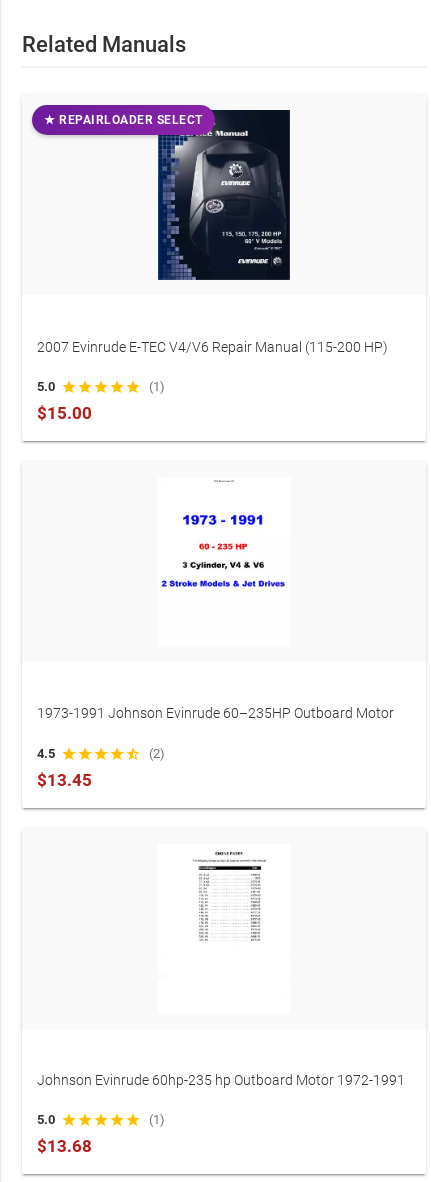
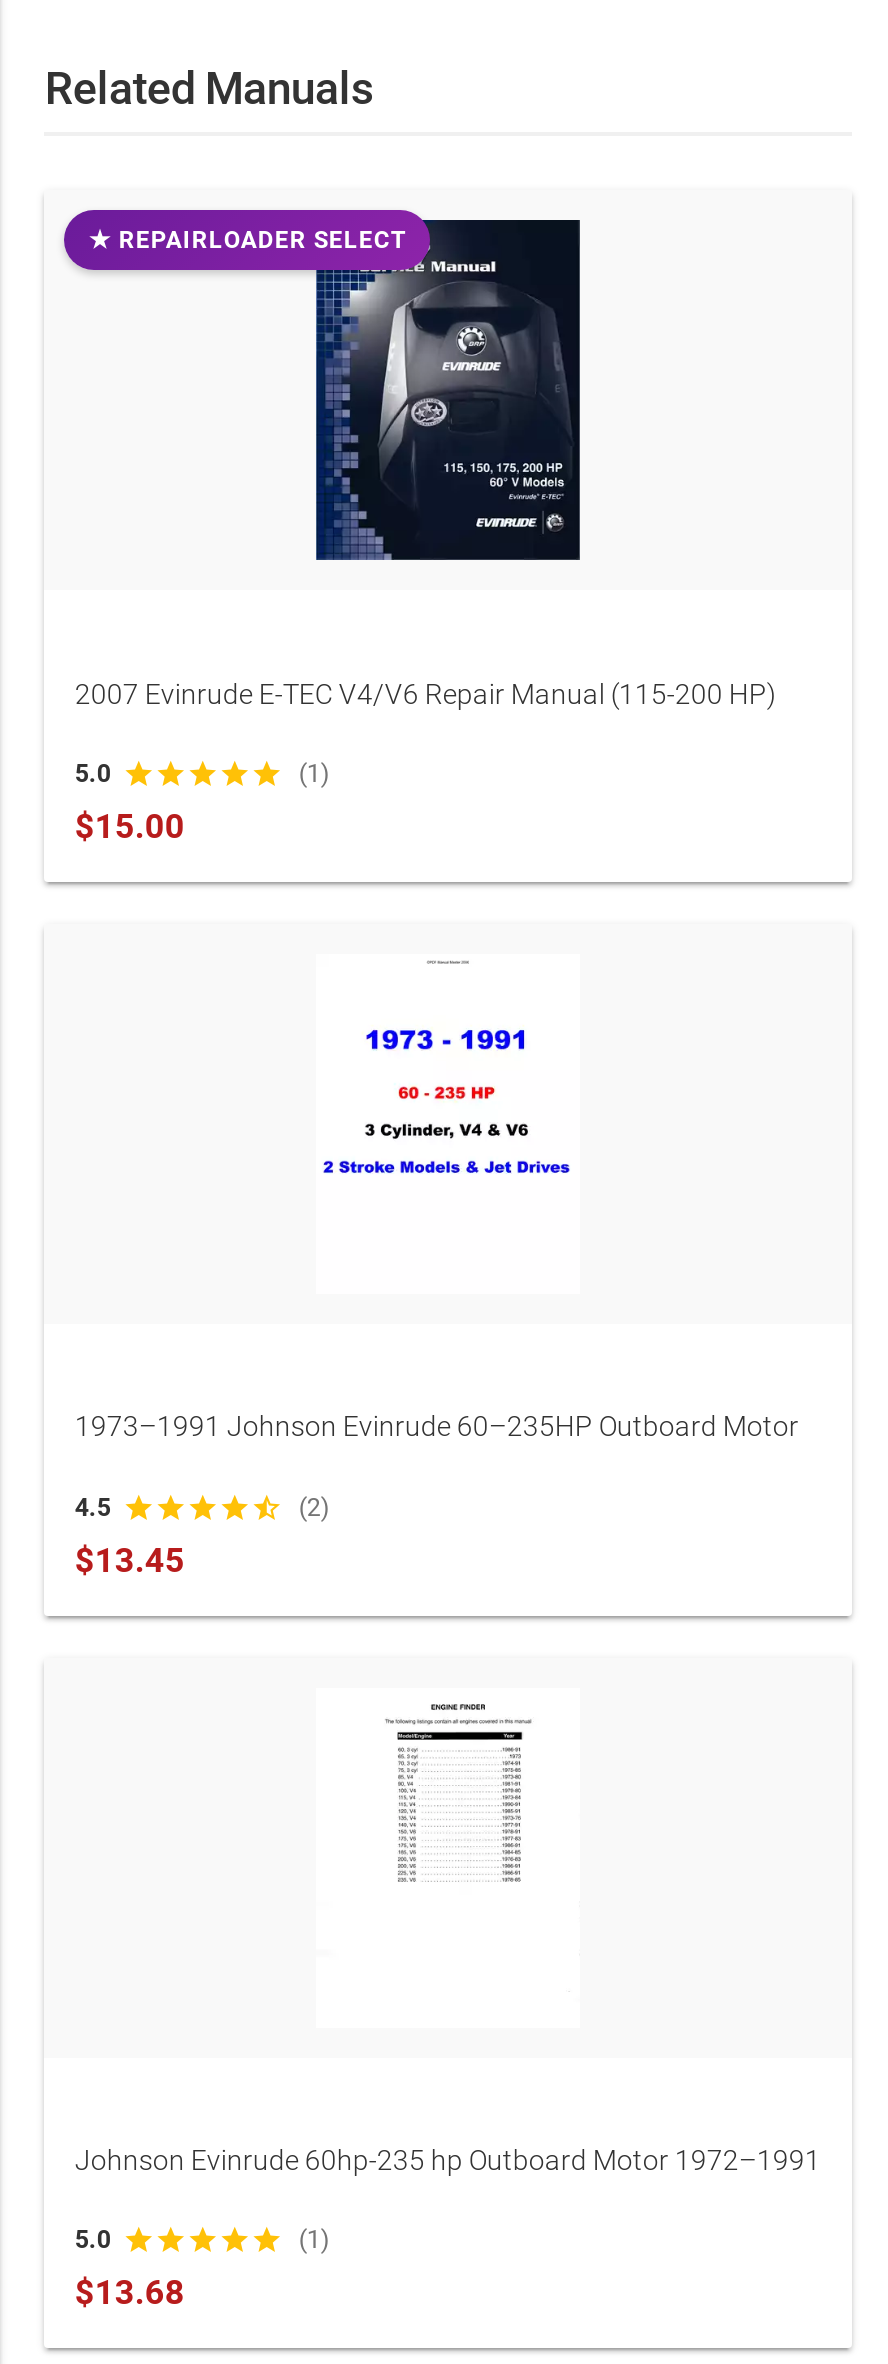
- 1973-1991 Johnson Evinrude 60–235HP Outboard Motor
+ 1973–1991 Johnson Evinrude 60–235HP Outboard Motor

- Johnson Evinrude 60hp-235 hp Outboard Motor 1972-1991
+ Johnson Evinrude 60hp-235 hp Outboard Motor 1972–1991
